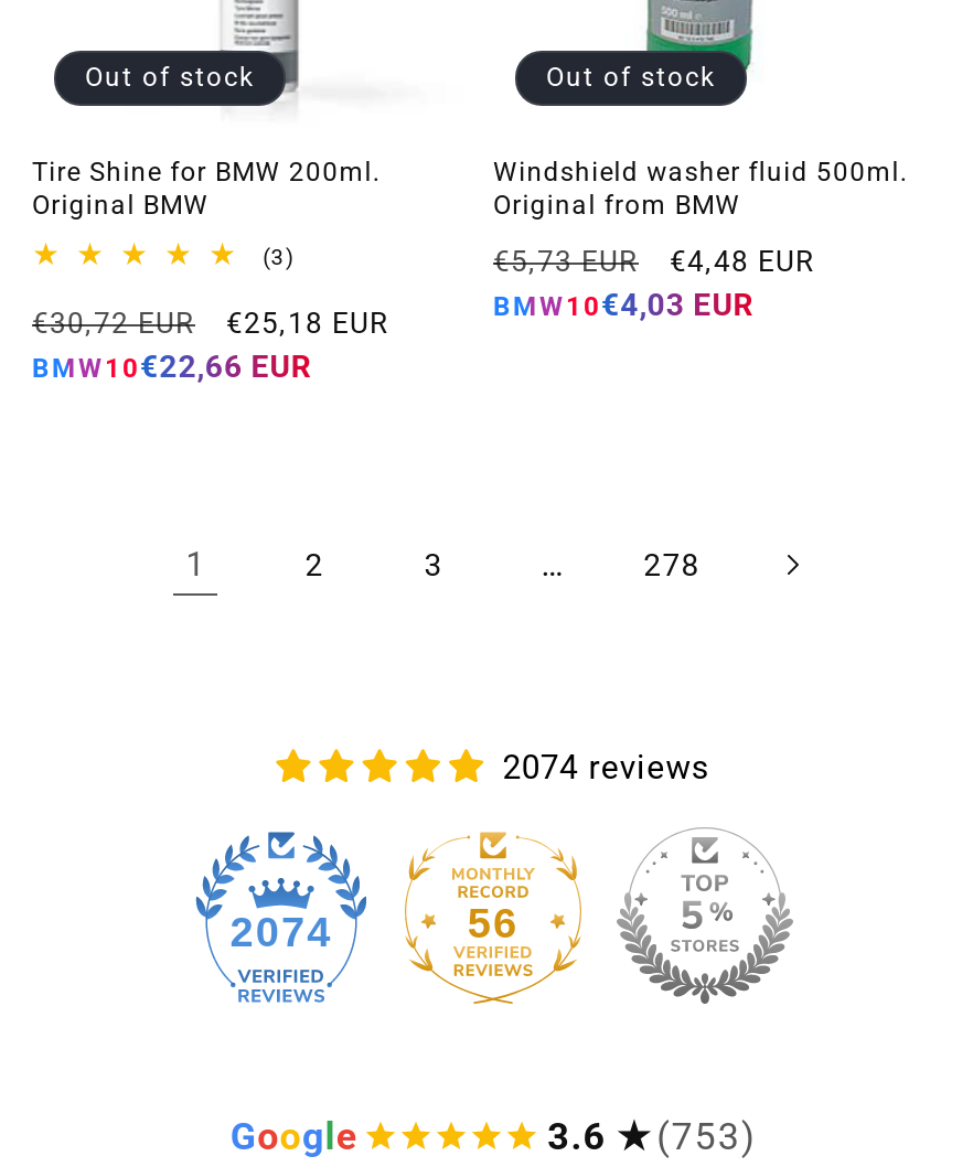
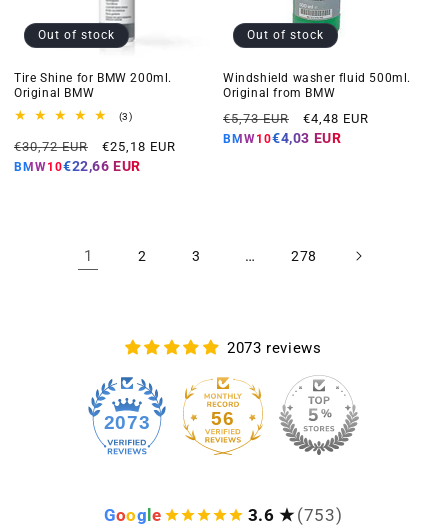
- 2074 reviews
+ 2073 reviews

- 2074
+ 2073
